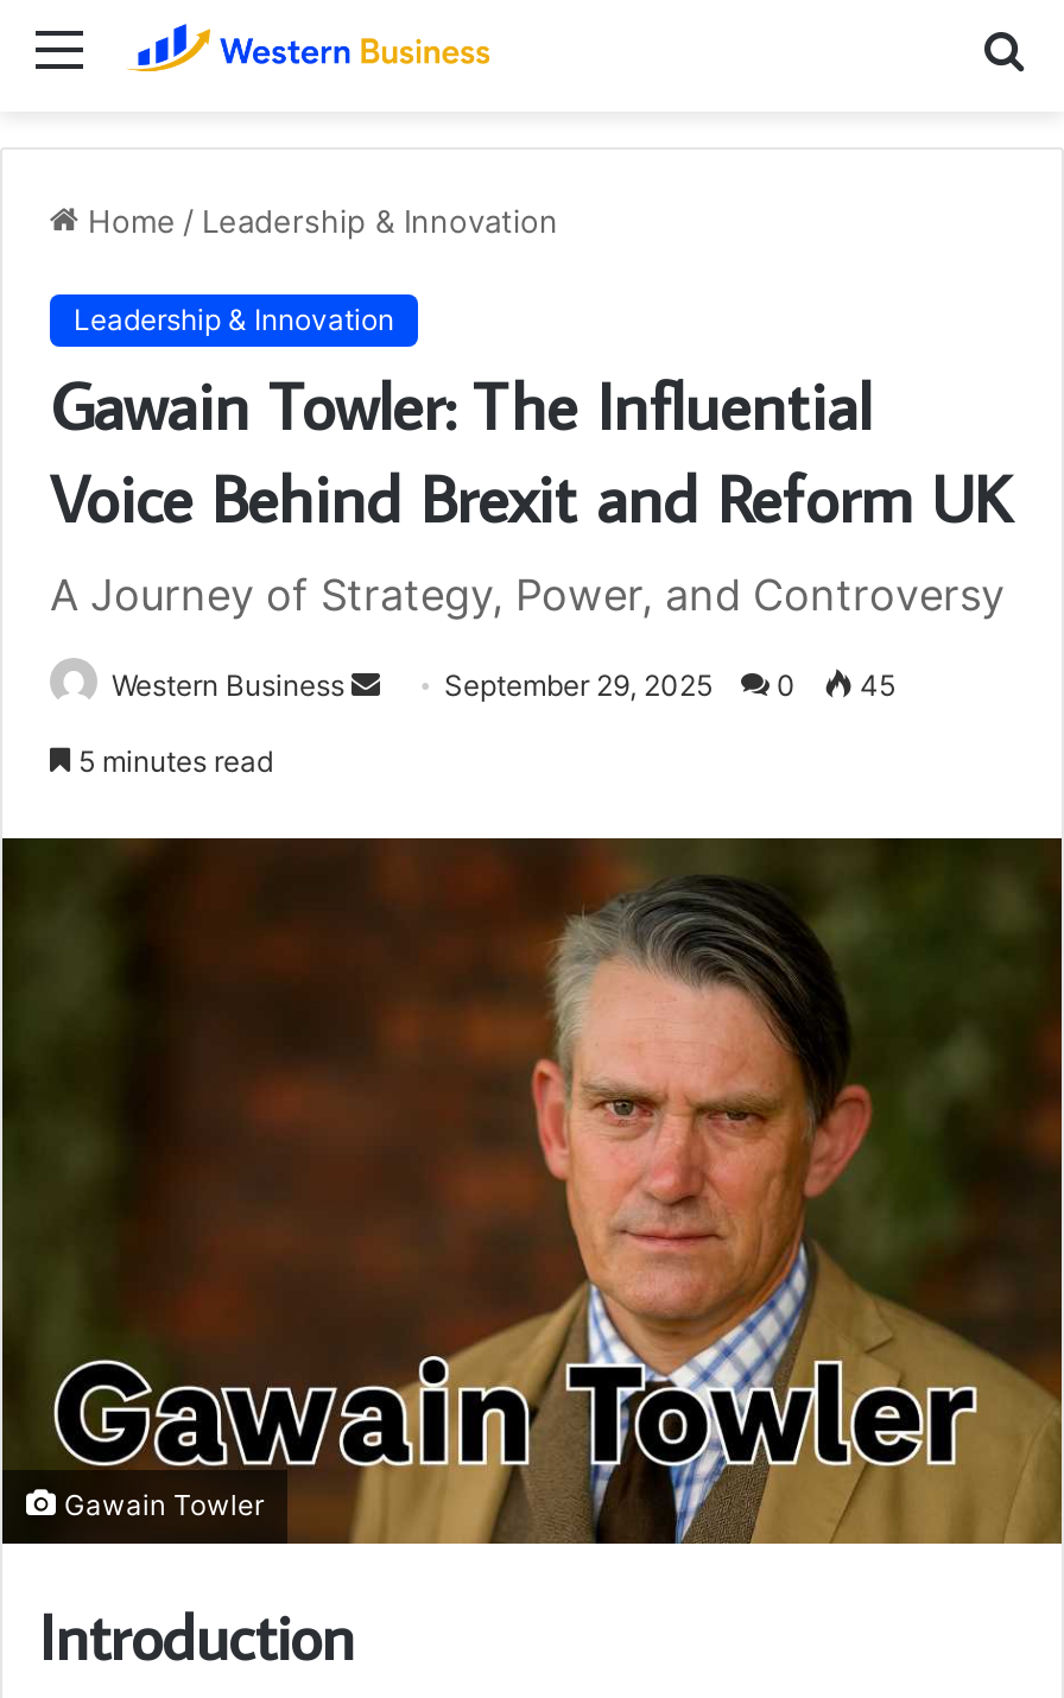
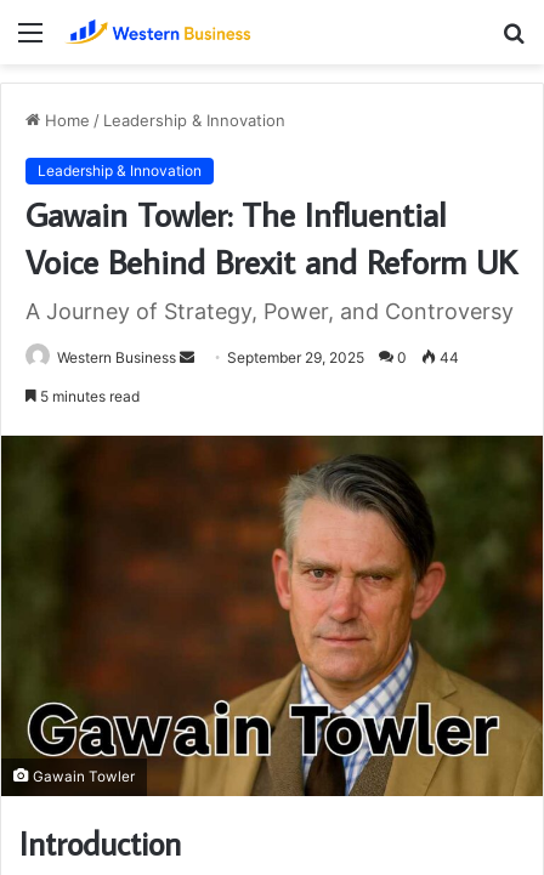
- 45
+ 44
